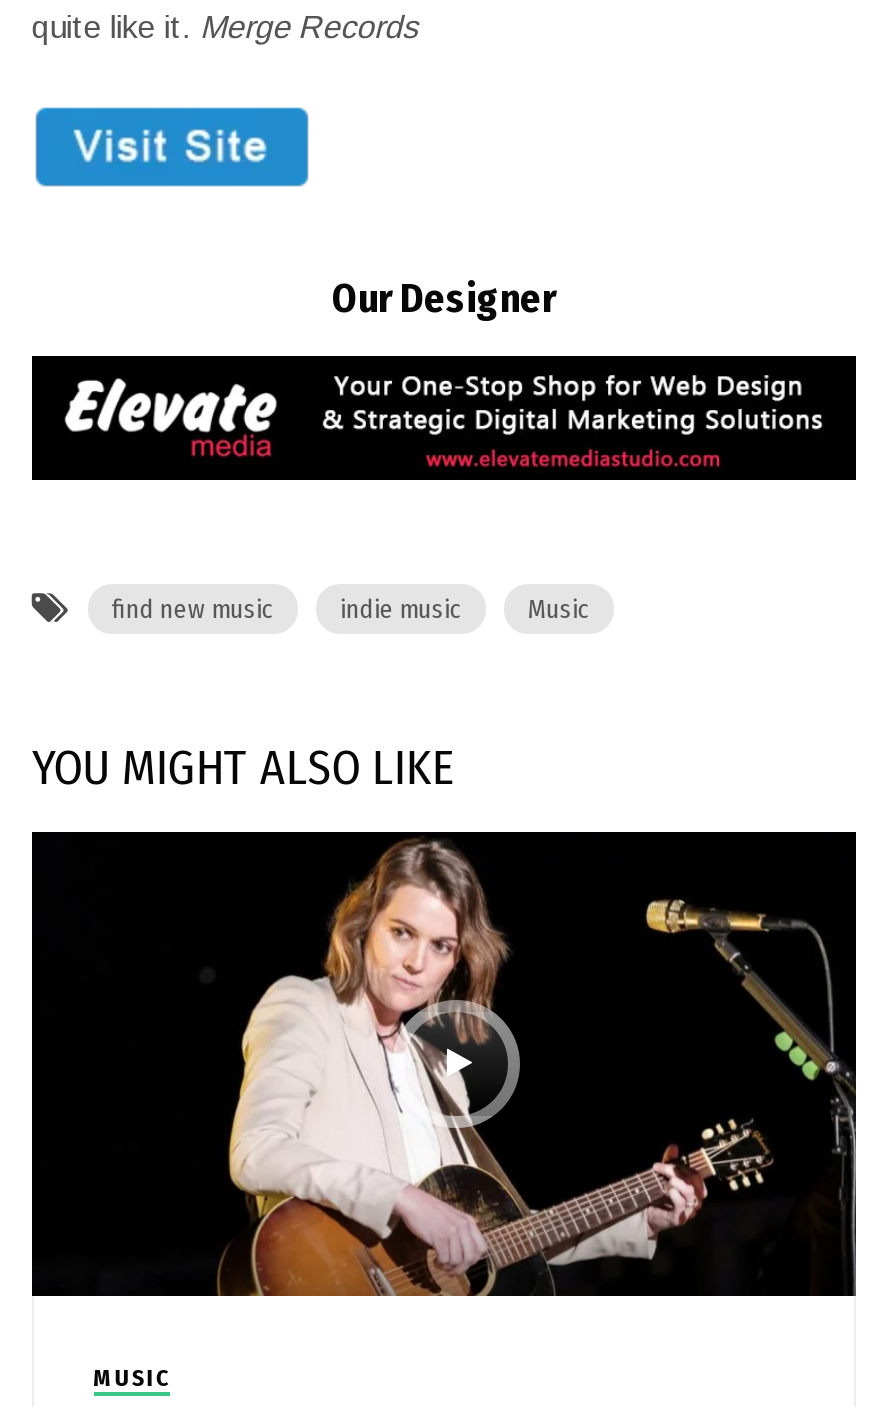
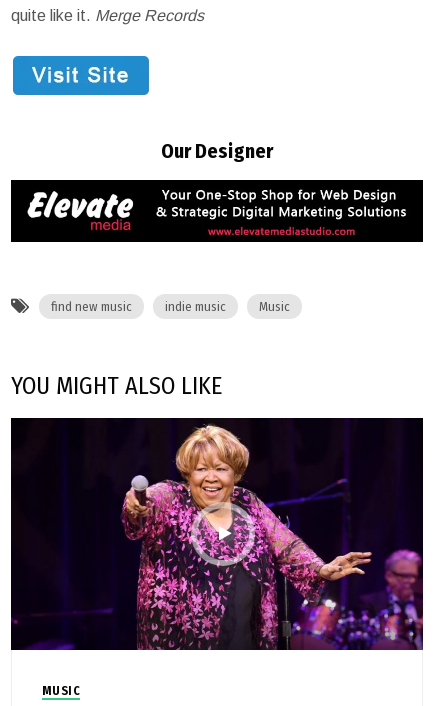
- [image]
+ [image]
